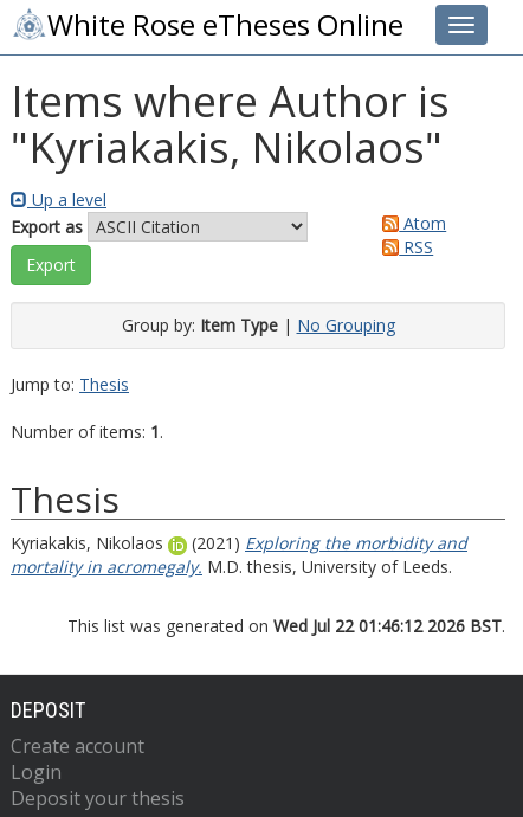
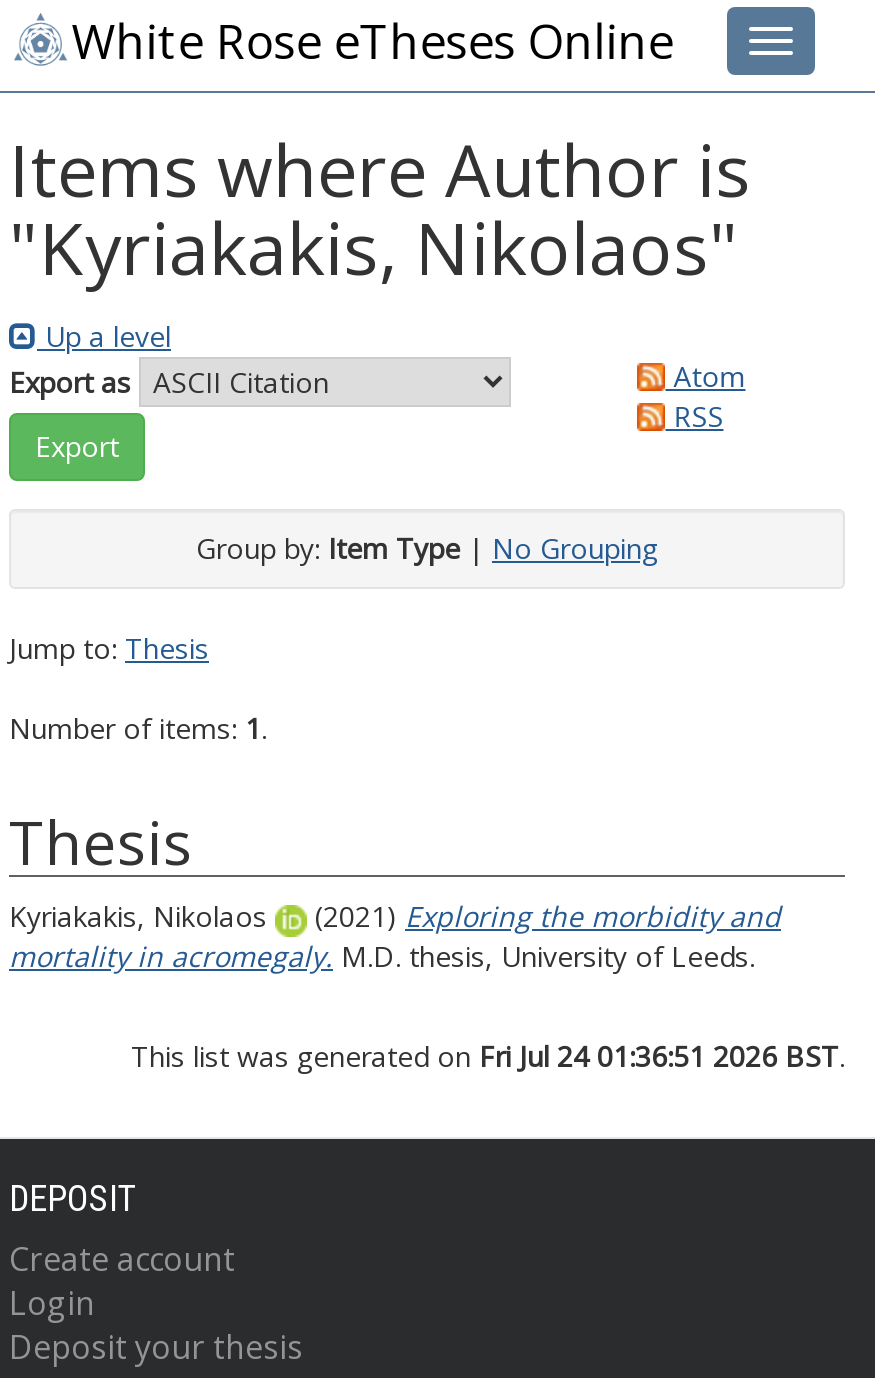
- This list was generated on Wed Jul 22 01:46:12 2026 BST.
+ This list was generated on Fri Jul 24 01:36:51 2026 BST.
